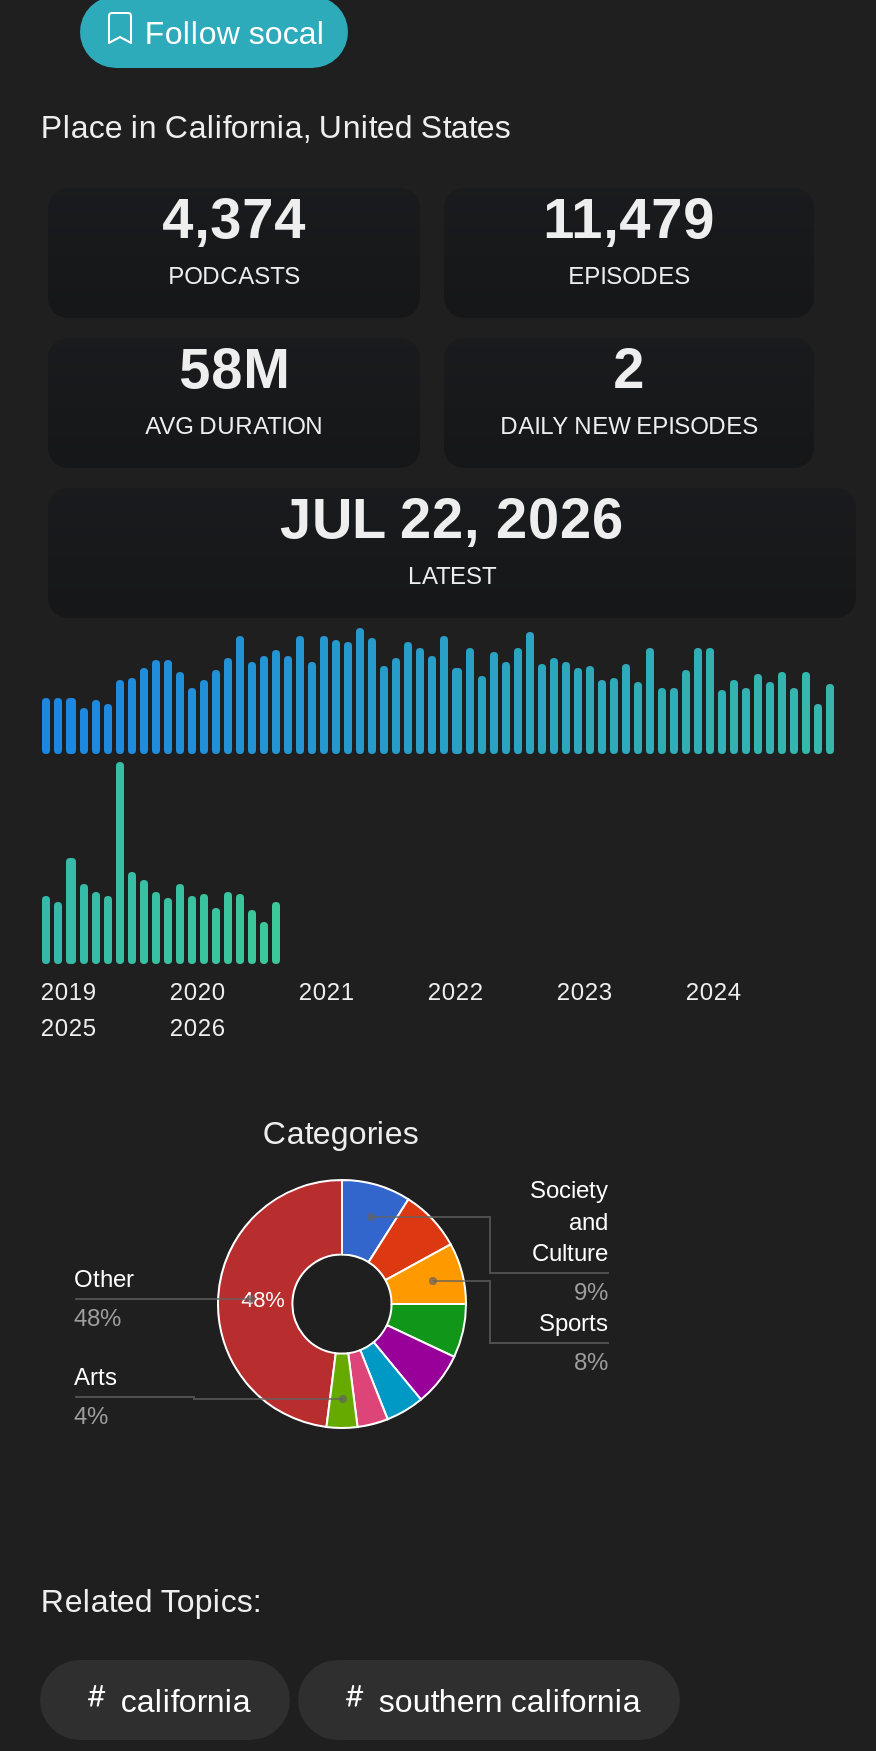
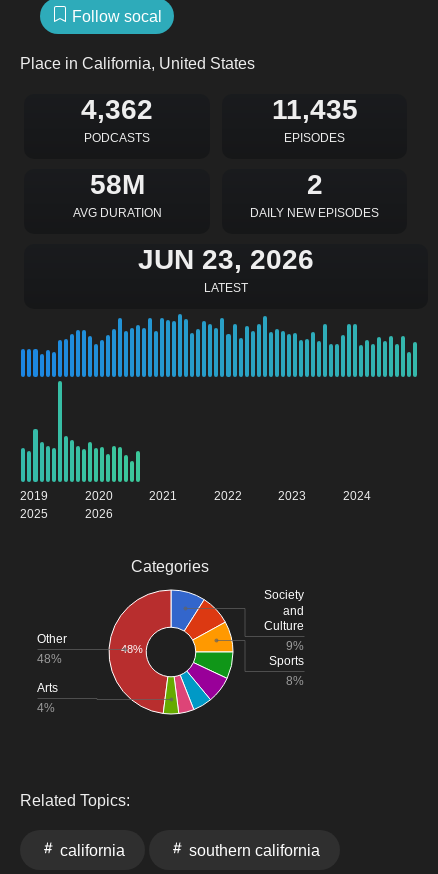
- 4,374
+ 4,362

- 11,479
+ 11,435

- JUL 22, 2026
+ JUN 23, 2026
